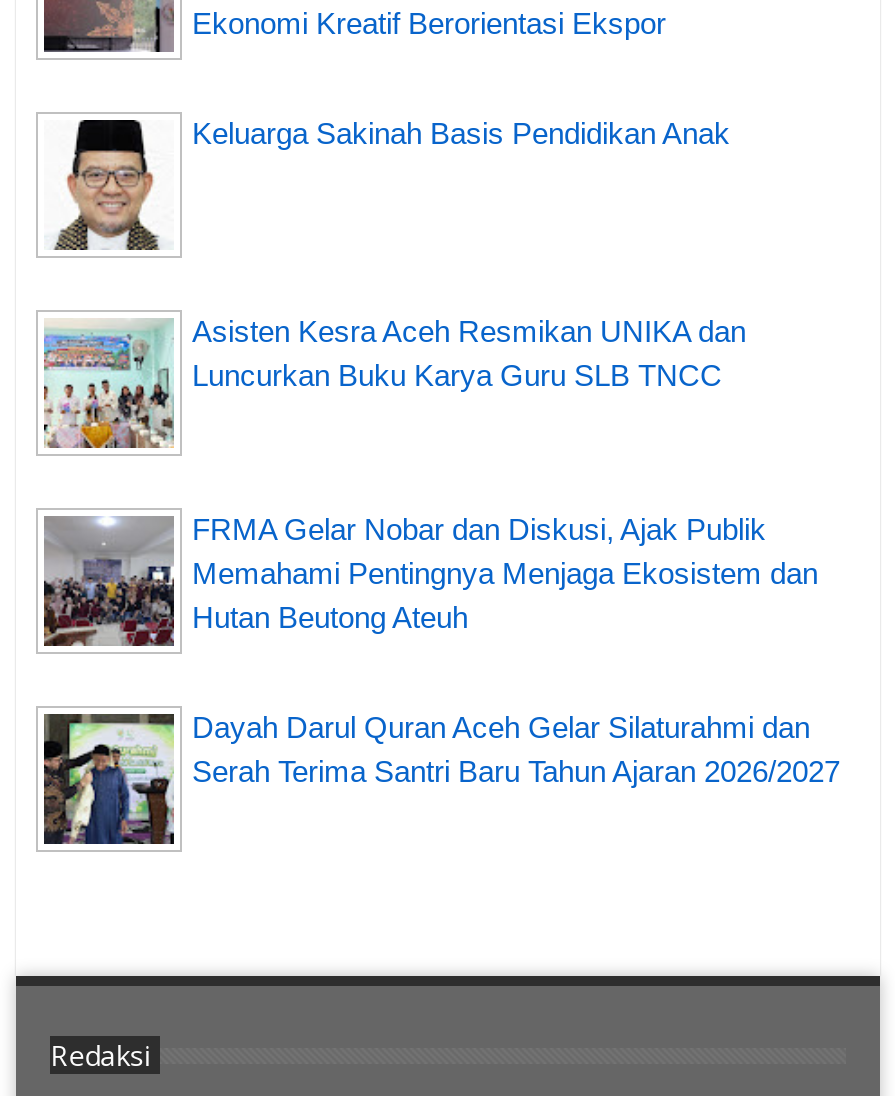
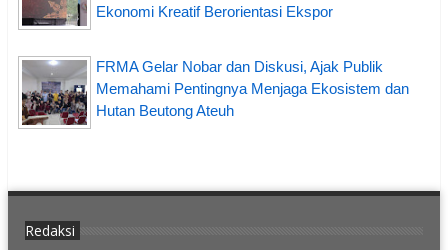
- [image]
- Keluarga Sakinah Basis Pendidikan Anak

- [image]
- Asisten Kesra Aceh Resmikan UNIKA dan
- Luncurkan Buku Karya Guru SLB TNCC

- [image]
- Dayah Darul Quran Aceh Gelar Silaturahmi dan
- Serah Terima Santri Baru Tahun Ajaran 2026/2027
